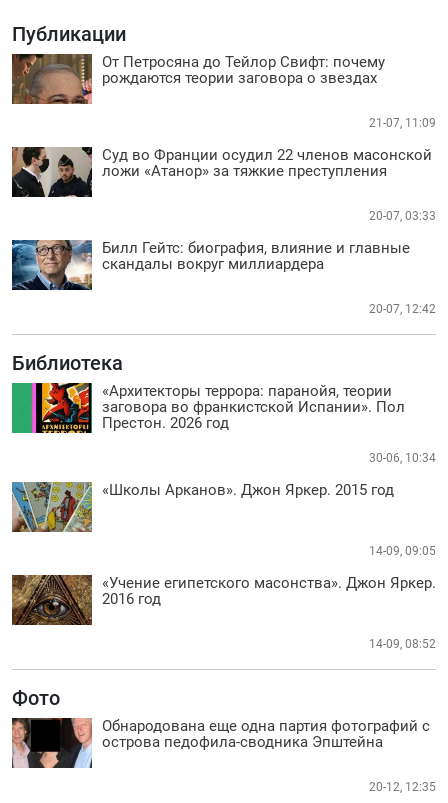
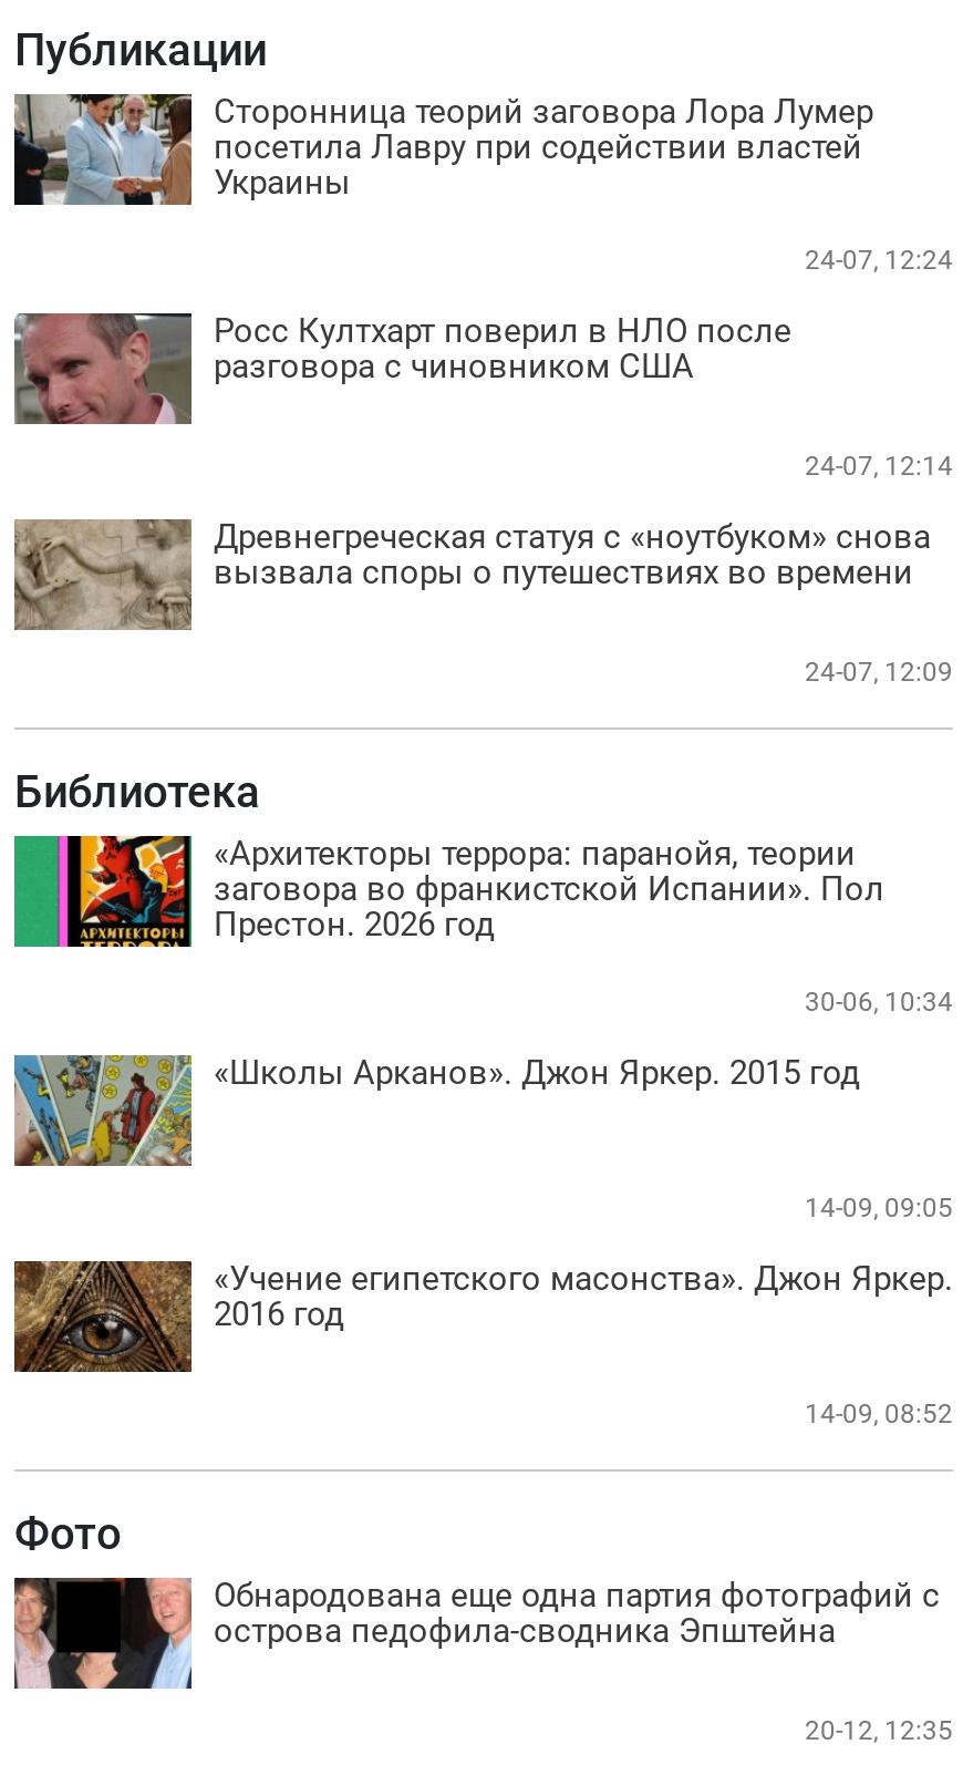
- [image]
- От Петросяна до Тейлор Свифт: почему
- рождаются теории заговора о звездах
+ [image]
+ Сторонница теорий заговора Лора Лумер
+ посетила Лавру при содействии властей
+ Украины

- 21-07, 11:09
+ 24-07, 12:24

- [image]
- Суд во Франции осудил 22 членов масонской
- ложи «Атанор» за тяжкие преступления
+ [image]
+ Росс Култхарт поверил в НЛО после
+ разговора с чиновником США

- 20-07, 03:33
+ 24-07, 12:14

- [image]
- Билл Гейтс: биография, влияние и главные
- скандалы вокруг миллиардера
+ [image]
+ Древнегреческая статуя с «ноутбуком» снова
+ вызвала споры о путешествиях во времени

- 20-07, 12:42
+ 24-07, 12:09
